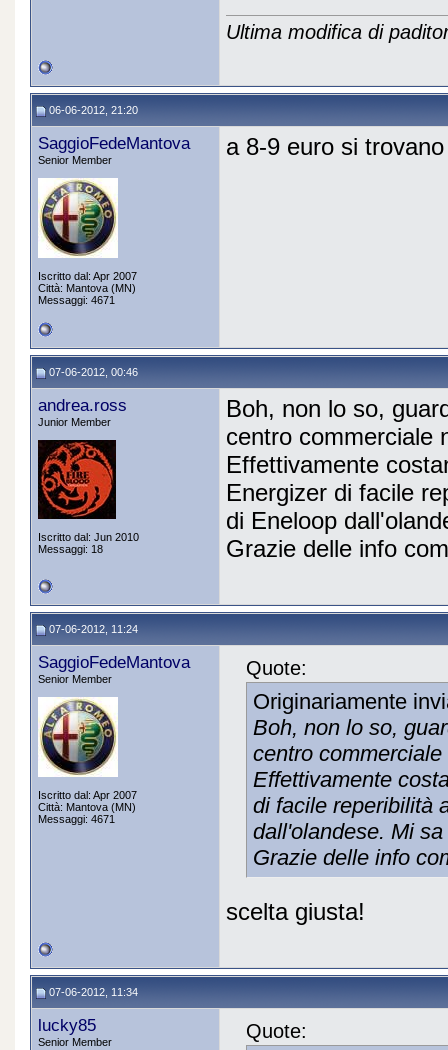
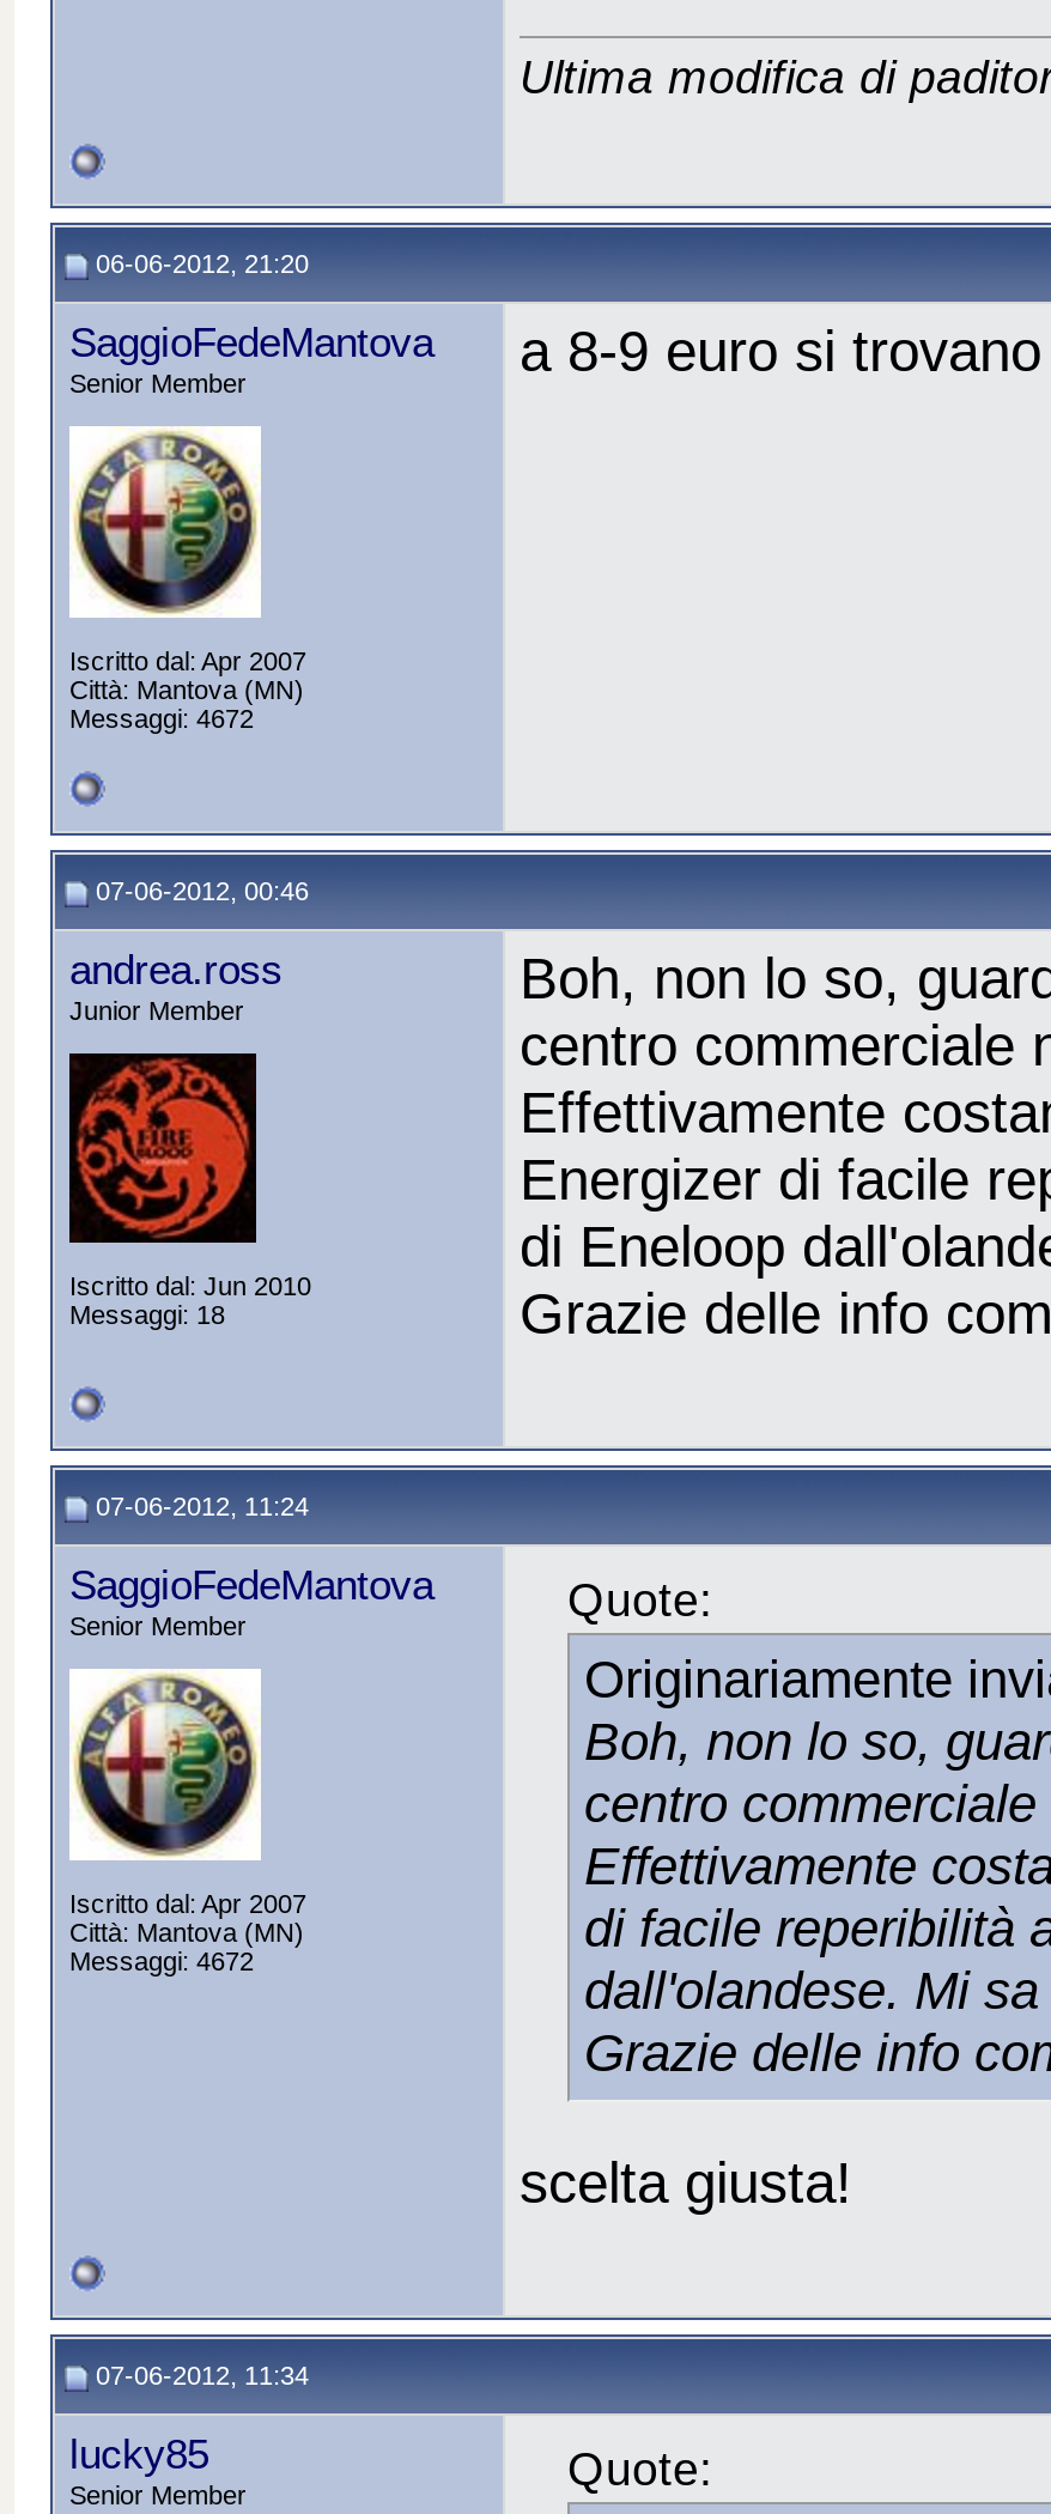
- Messaggi: 4671
+ Messaggi: 4672

- Messaggi: 4671
+ Messaggi: 4672
